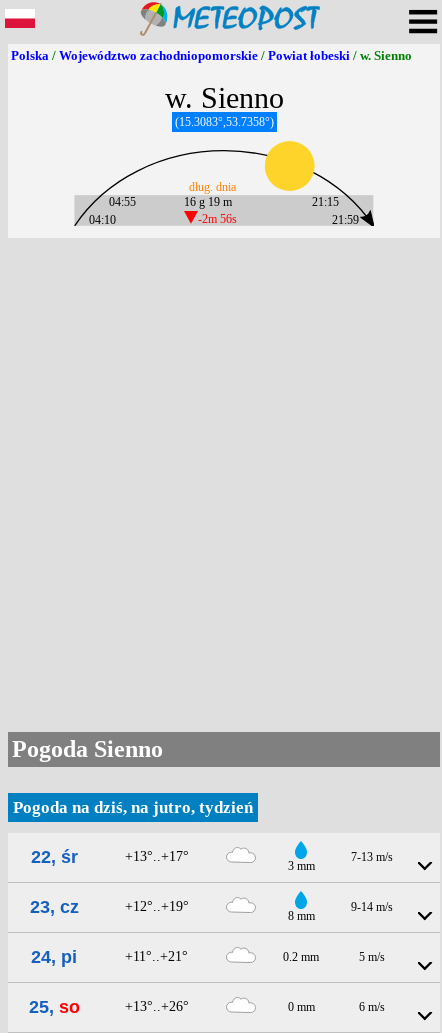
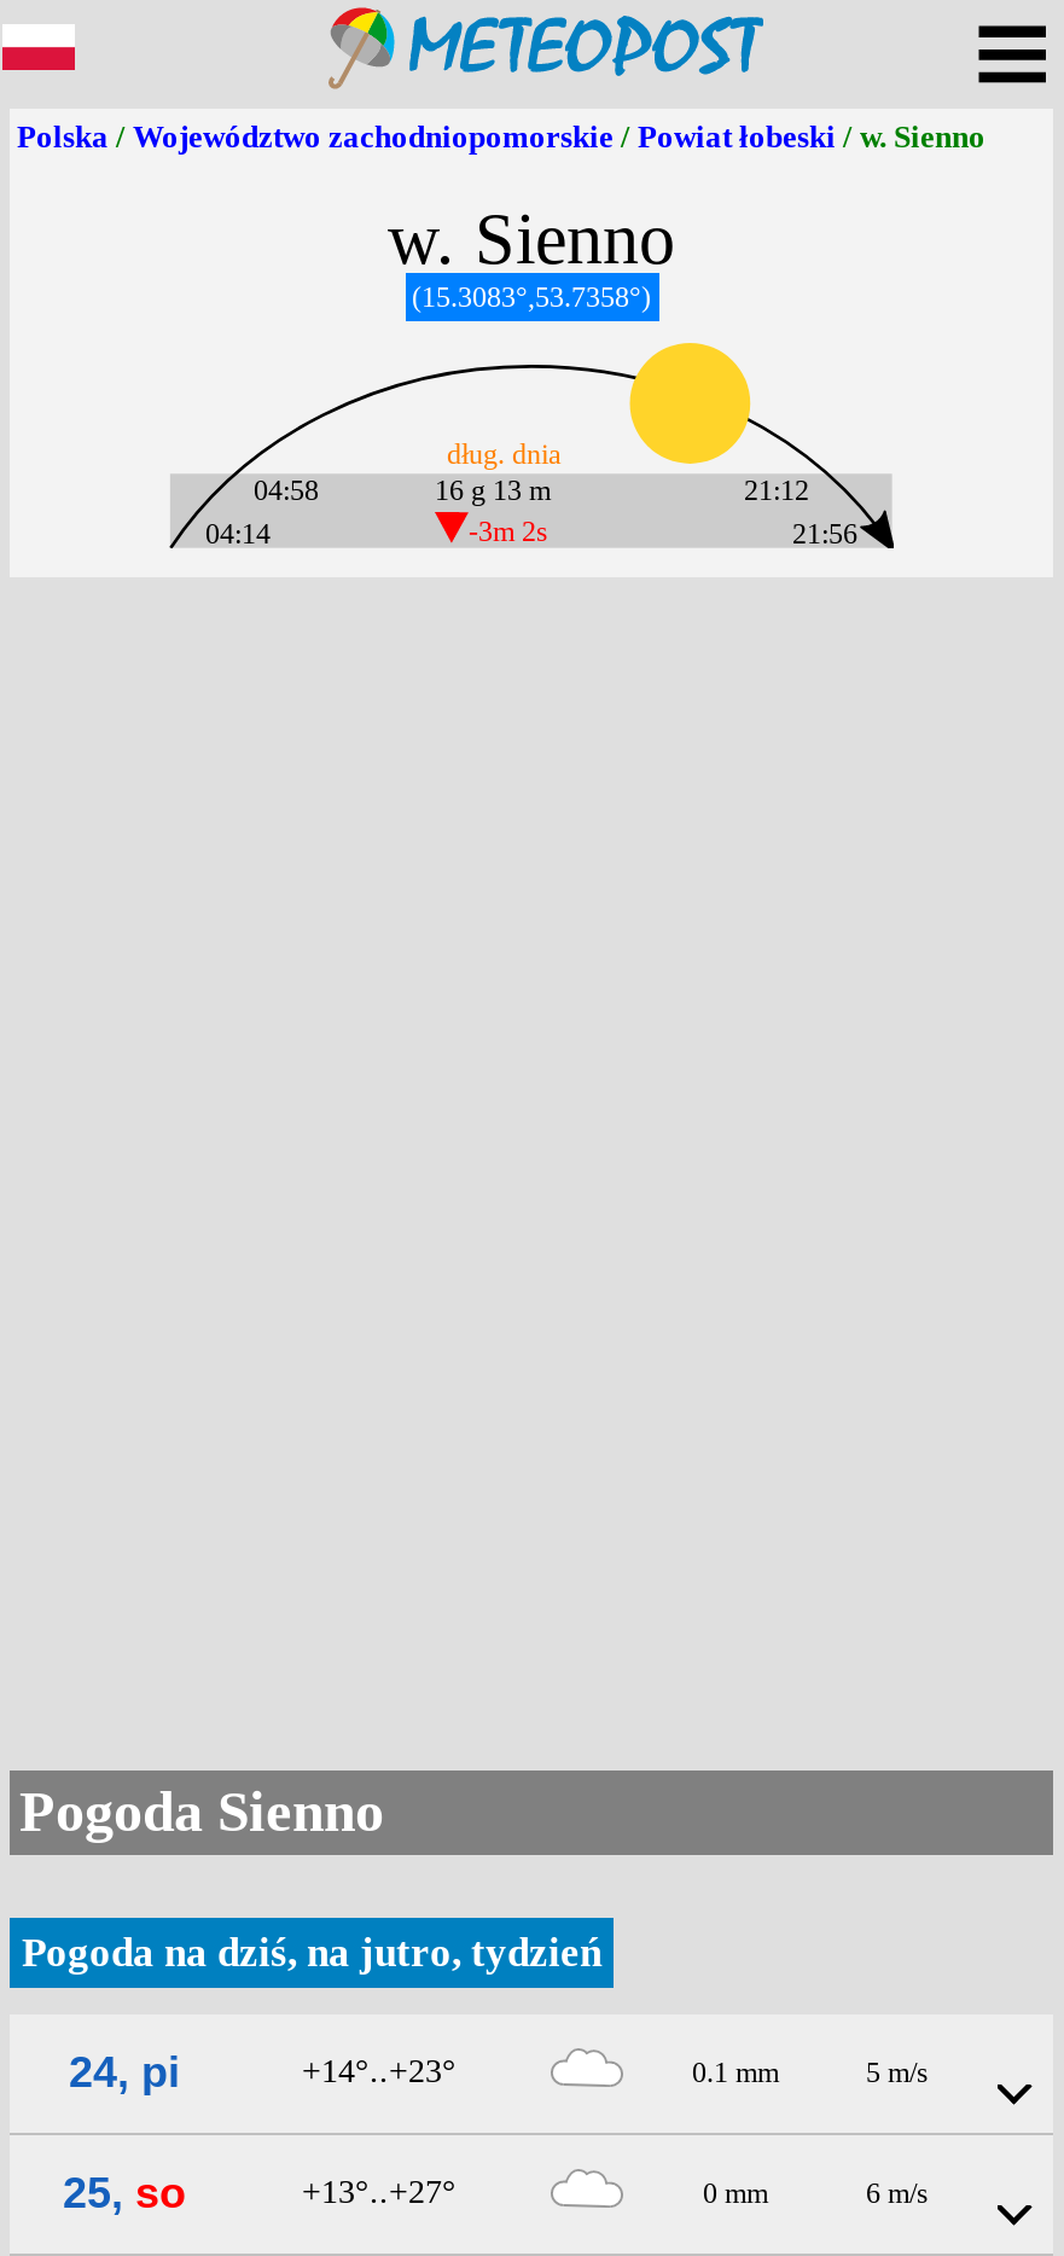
- 04:55
- 16 g 19 m
- -2m 56s
+ 04:58
+ 16 g 13 m
+ -3m 2s

- 21:15
+ 21:12

- 04:10
+ 04:14

- 21:59
+ 21:56

- 7-13 m/s
- 23, cz
- +12°..+19°
- 8 mm

- 22, śr
- +13°..+17°
- 3 mm

- 9-14 m/s

- +11°..+21°
+ +14°..+23°

- 0.2 mm
+ 0.1 mm

- +13°..+26°
+ +13°..+27°
